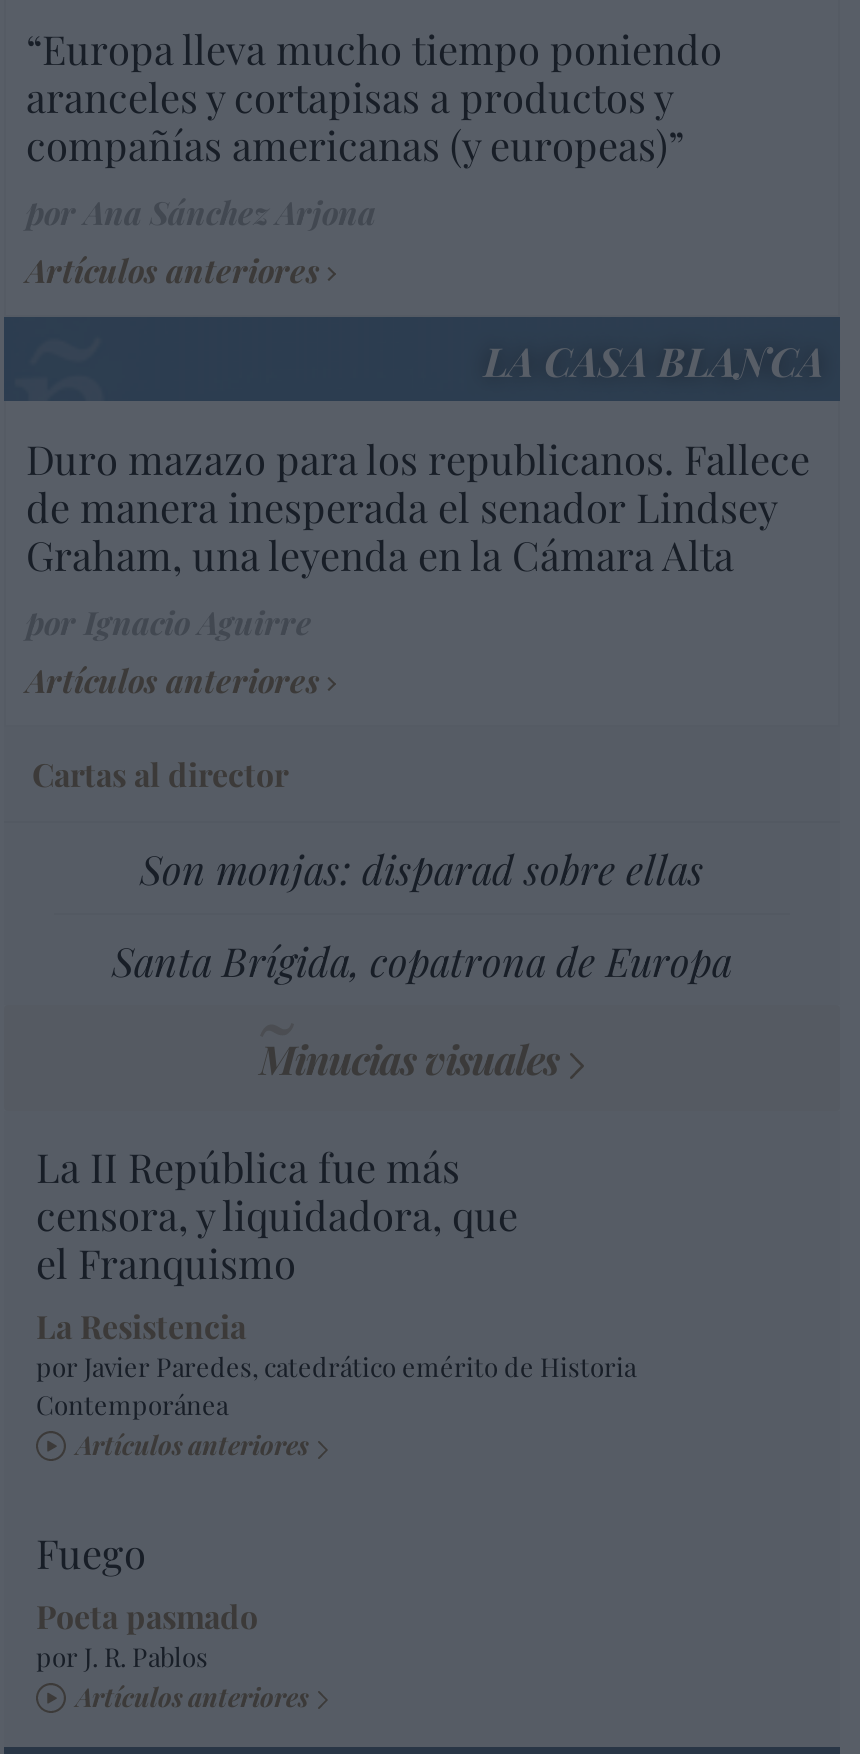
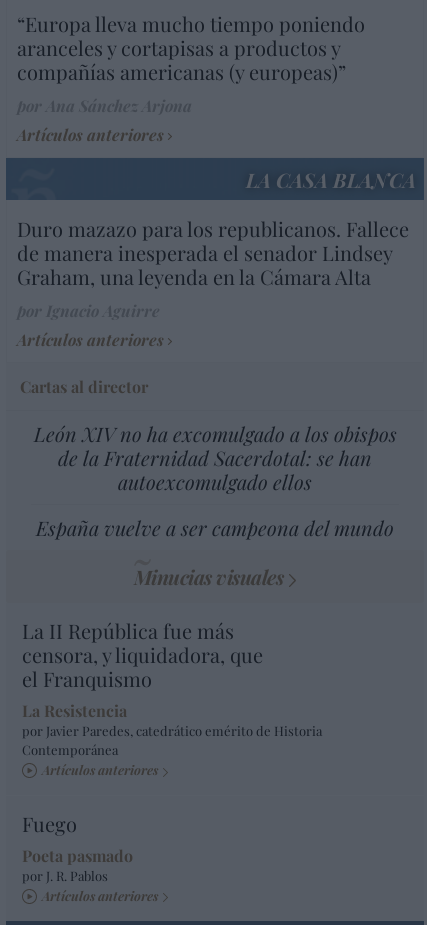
- Son monjas: disparad sobre ellas
+ León XIV no ha excomulgado a los obispos
+ de la Fraternidad Sacerdotal: se han
+ autoexcomulgado ellos

- Santa Brígida, copatrona de Europa
+ España vuelve a ser campeona del mundo
